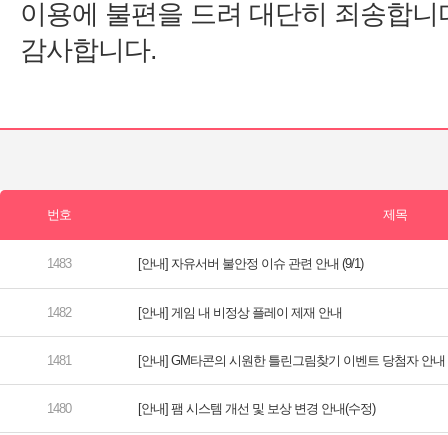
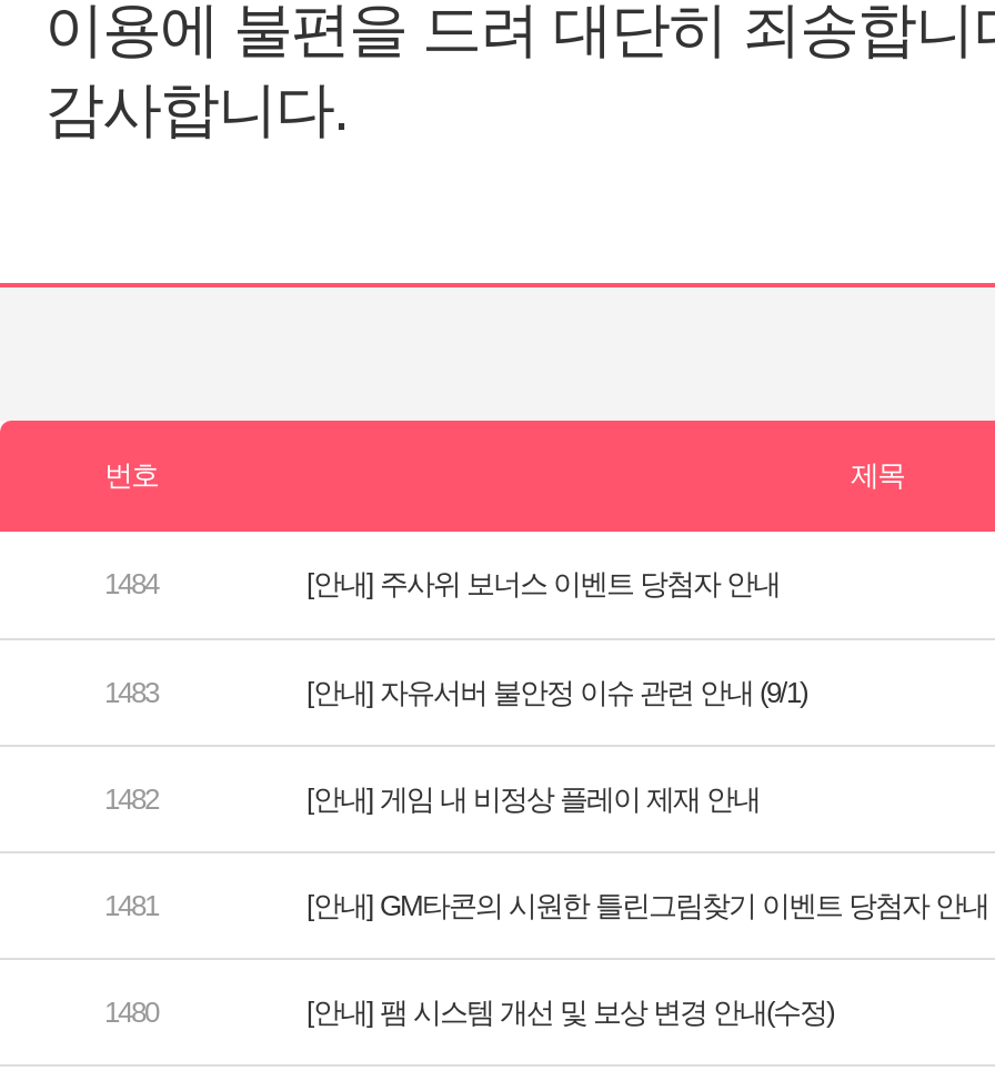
+ [안내] 주사위 보너스 이벤트 당첨자 안내
